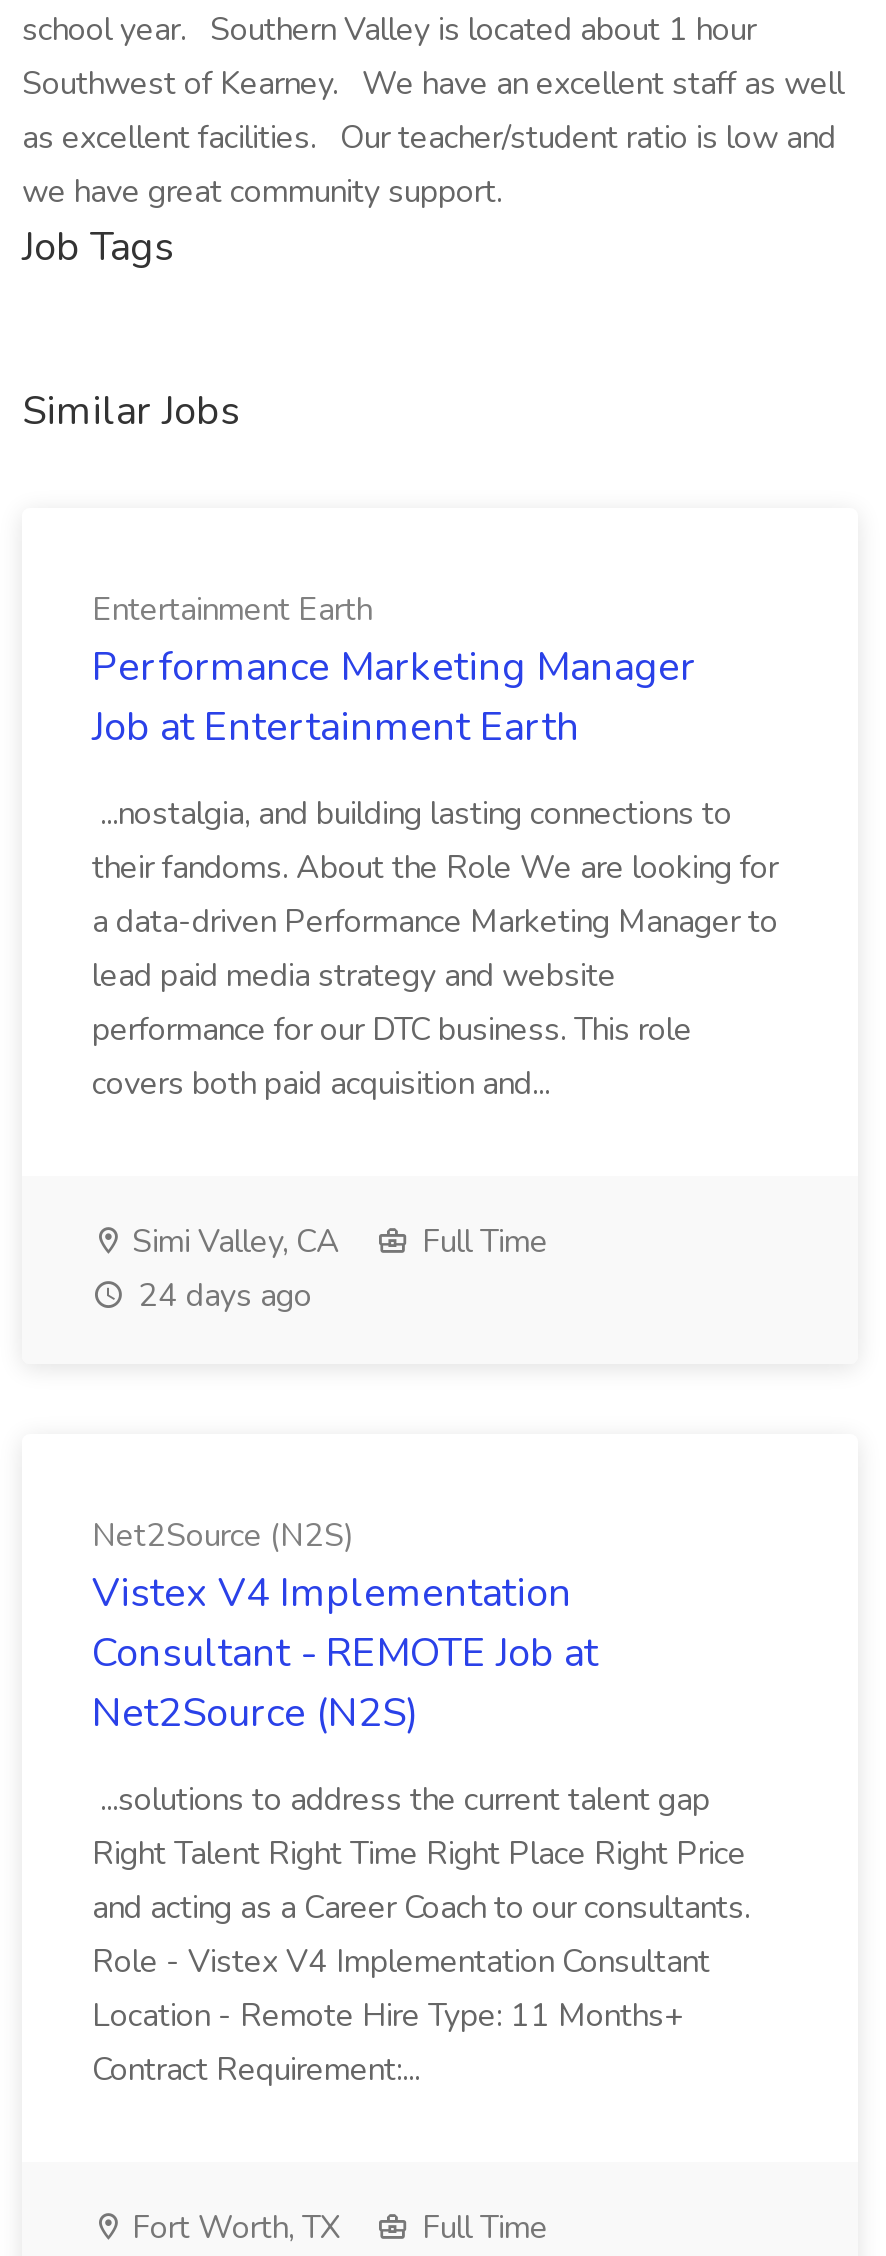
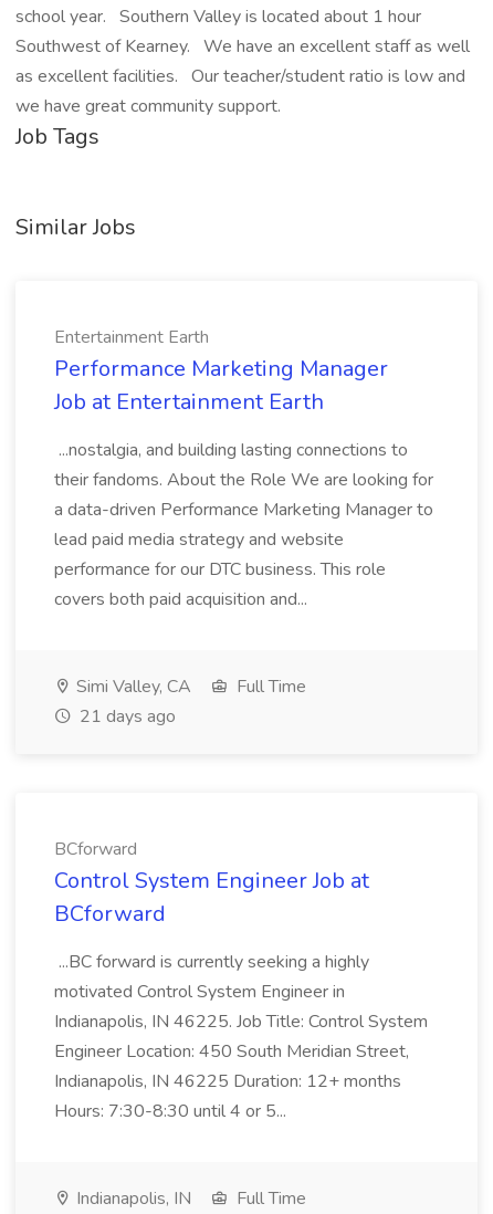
- 24 days ago
+ 21 days ago

- Net2Source (N2S)
- Vistex V4 Implementation
- Consultant - REMOTE Job at
- Net2Source (N2S)
+ BCforward
+ Control System Engineer Job at
+ BCforward

- ...solutions to address the current talent gap
- Right Talent Right Time Right Place Right Price
- and acting as a Career Coach to our consultants.
- Role - Vistex V4 Implementation Consultant
- Location - Remote Hire Type: 11 Months+
- Contract Requirement:...
+ ...BC forward is currently seeking a highly
+ motivated Control System Engineer in
+ Indianapolis, IN 46225. Job Title: Control System
+ Engineer Location: 450 South Meridian Street,
+ Indianapolis, IN 46225 Duration: 12+ months
+ Hours: 7:30-8:30 until 4 or 5...

- Fort Worth, TX
+ Indianapolis, IN
